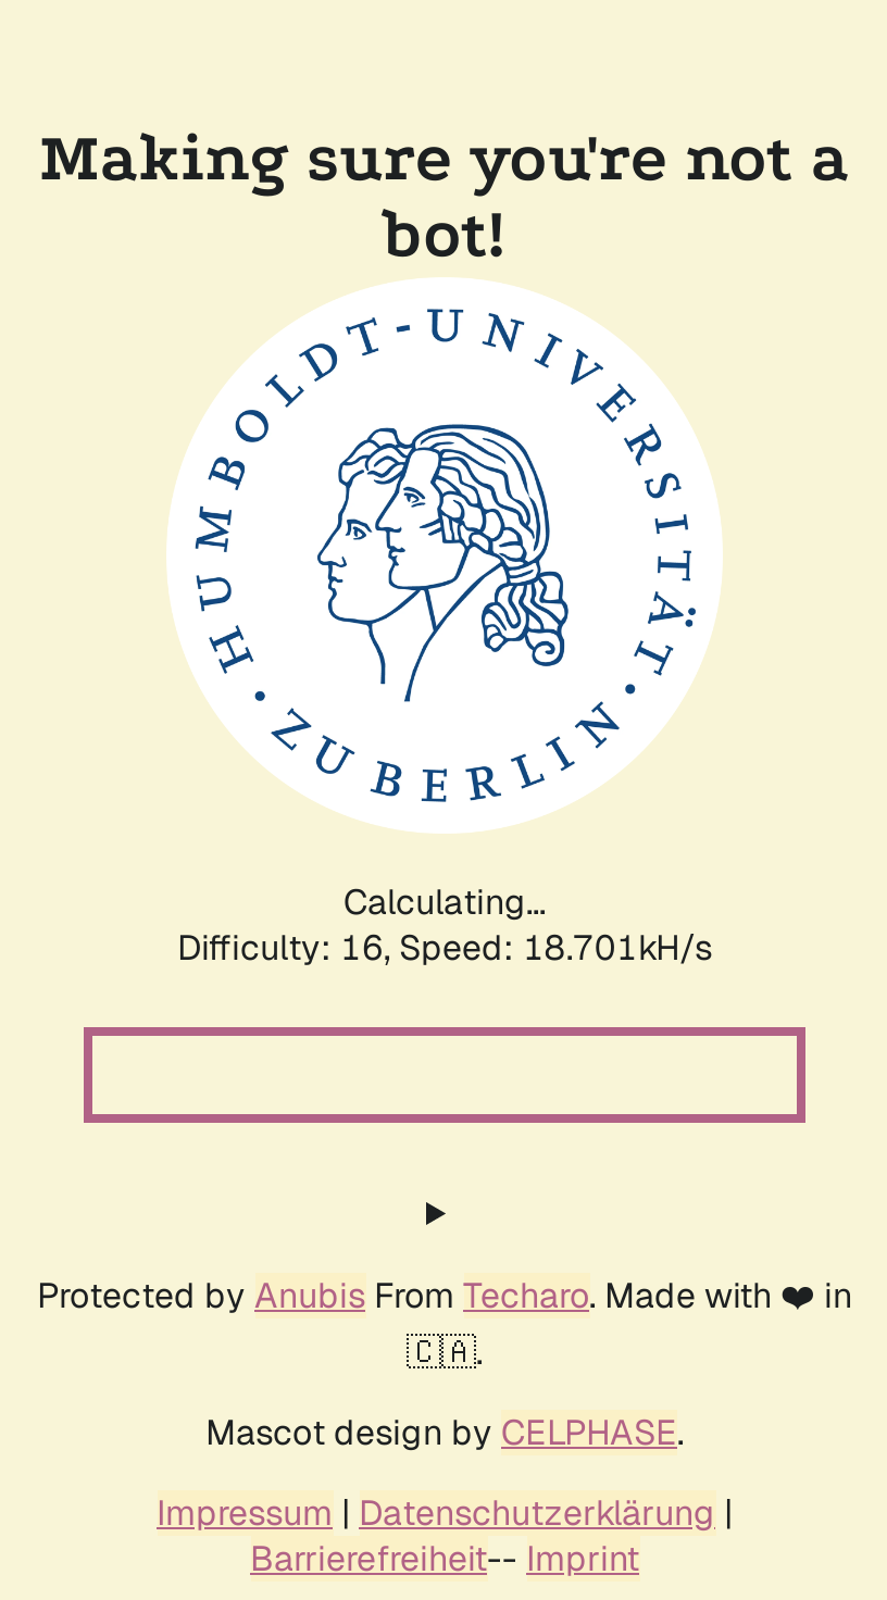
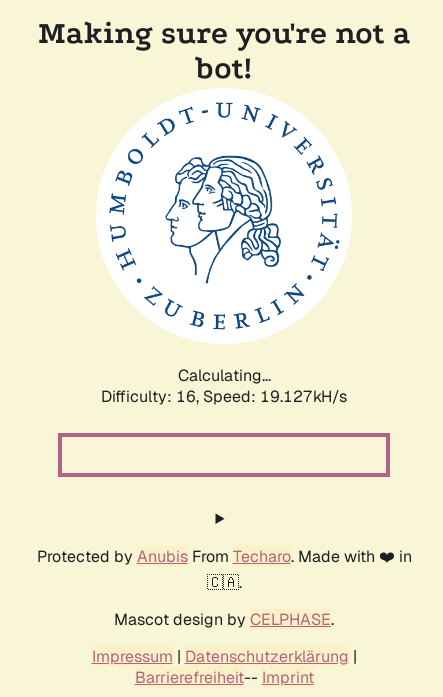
- Difficulty: 16, Speed: 18.701kH/s
+ Difficulty: 16, Speed: 19.127kH/s
